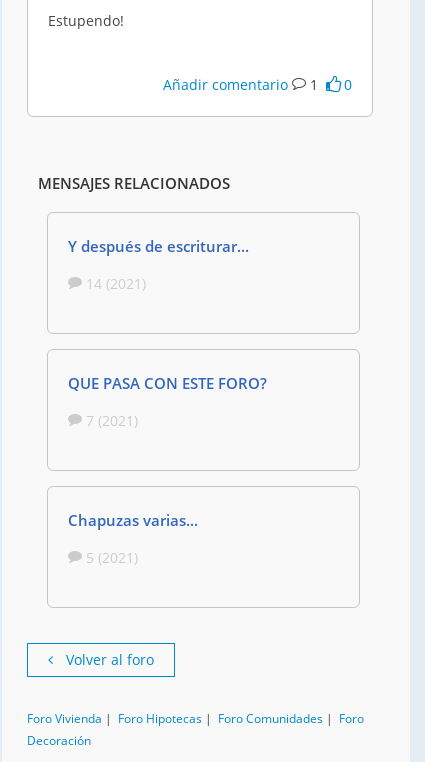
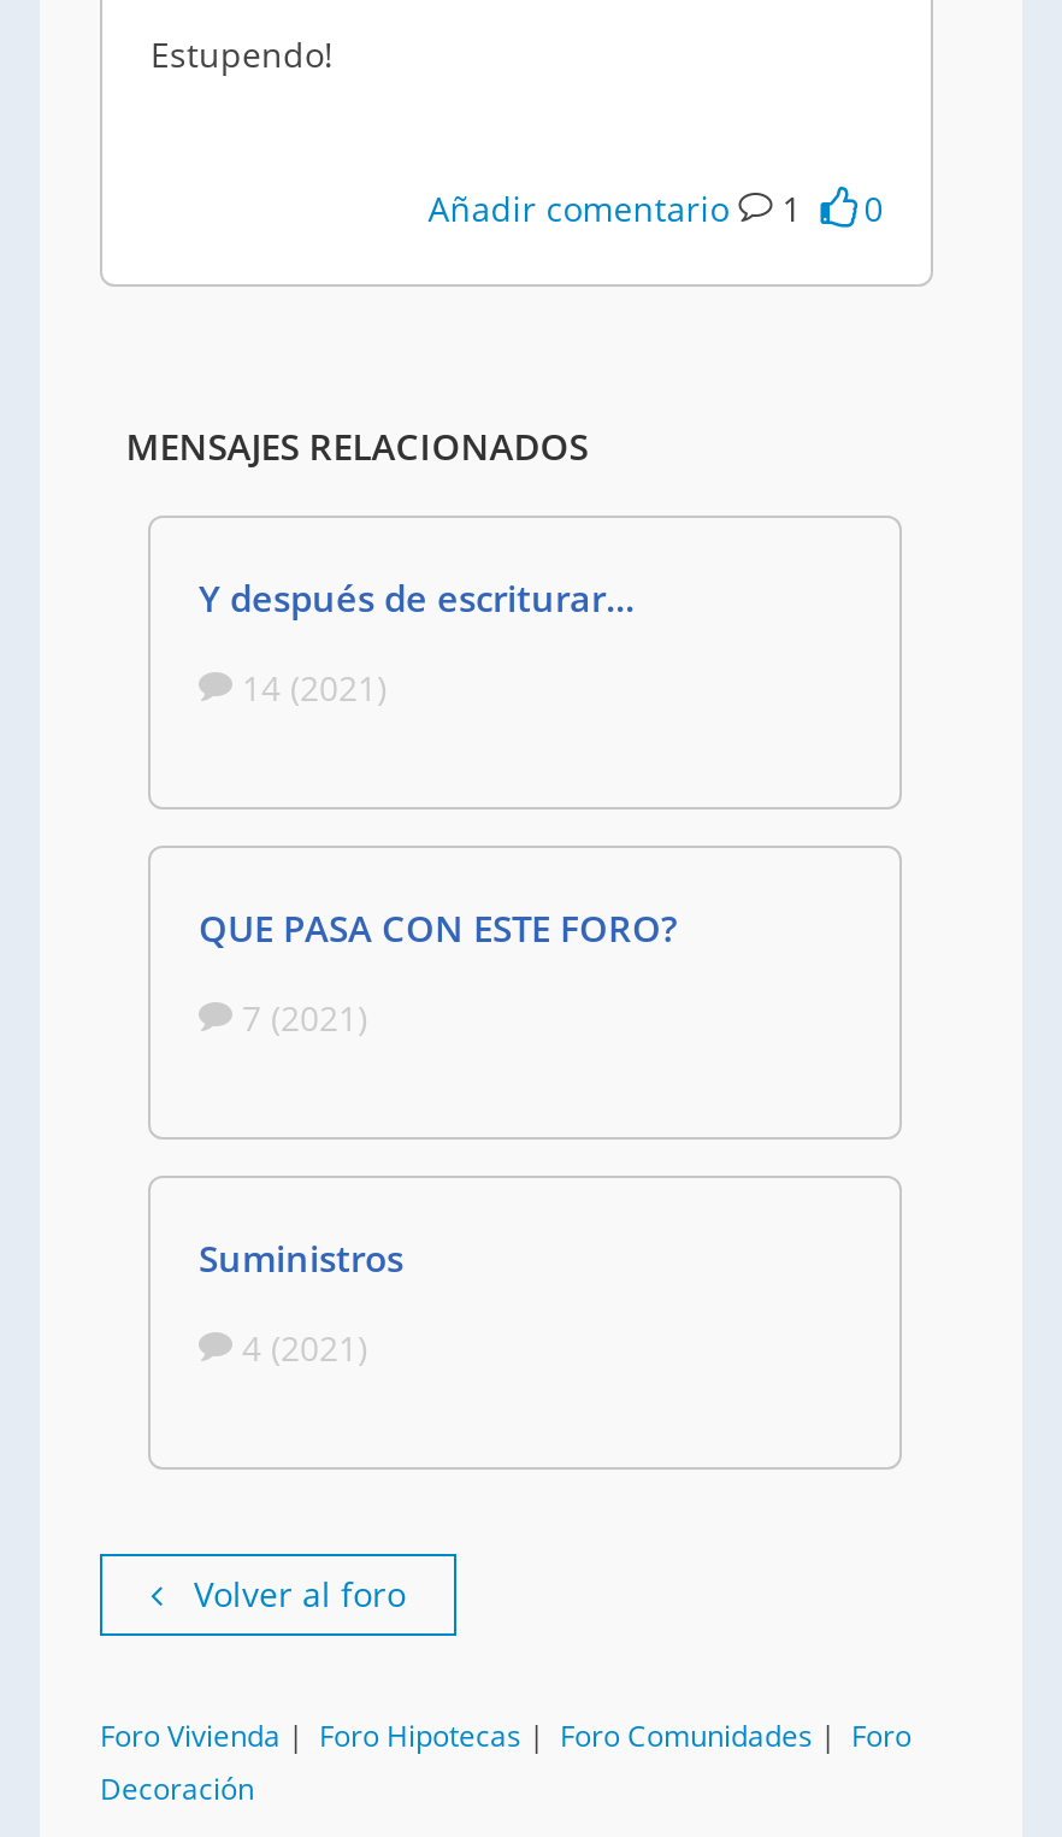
- Chapuzas varias...
+ Suministros

- 5 (2021)
+ 4 (2021)
